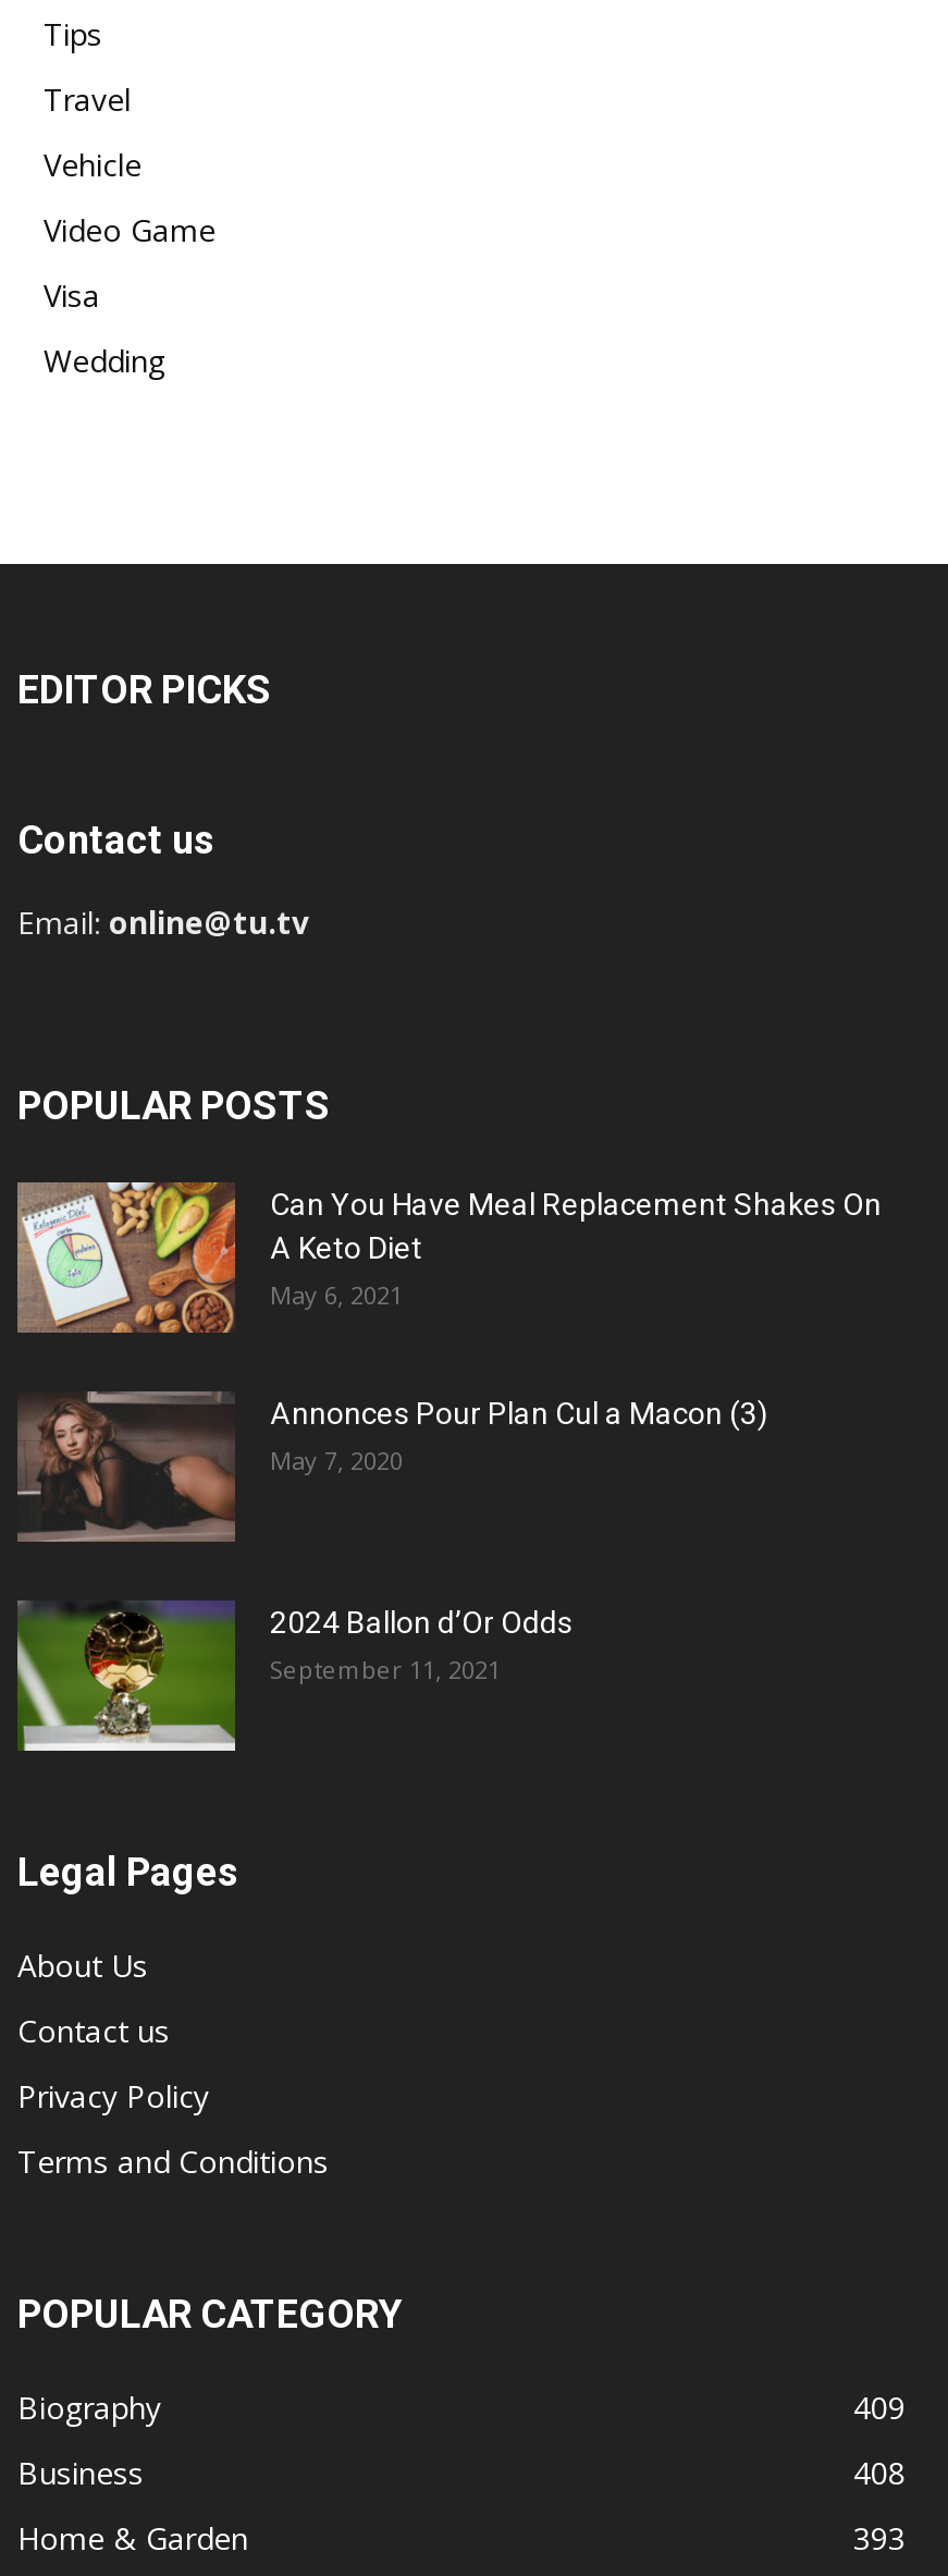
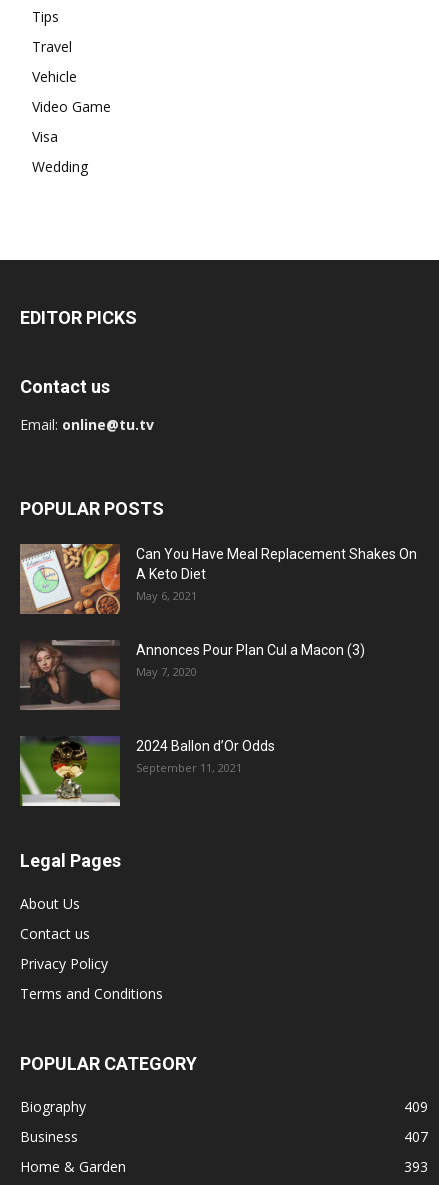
- 408
+ 407
